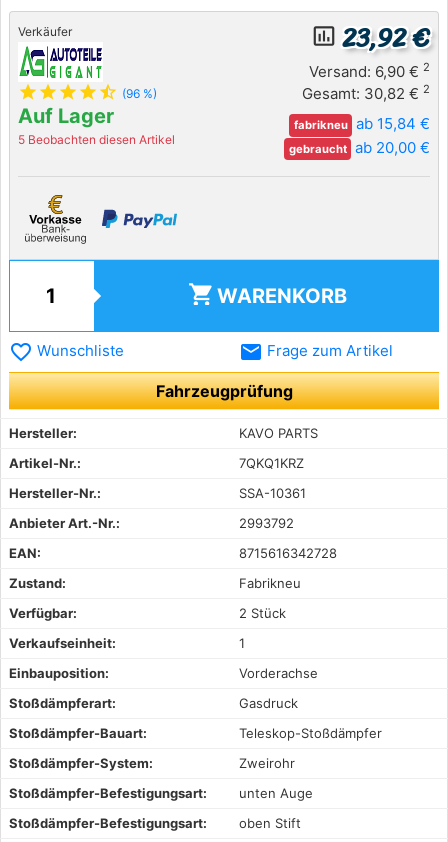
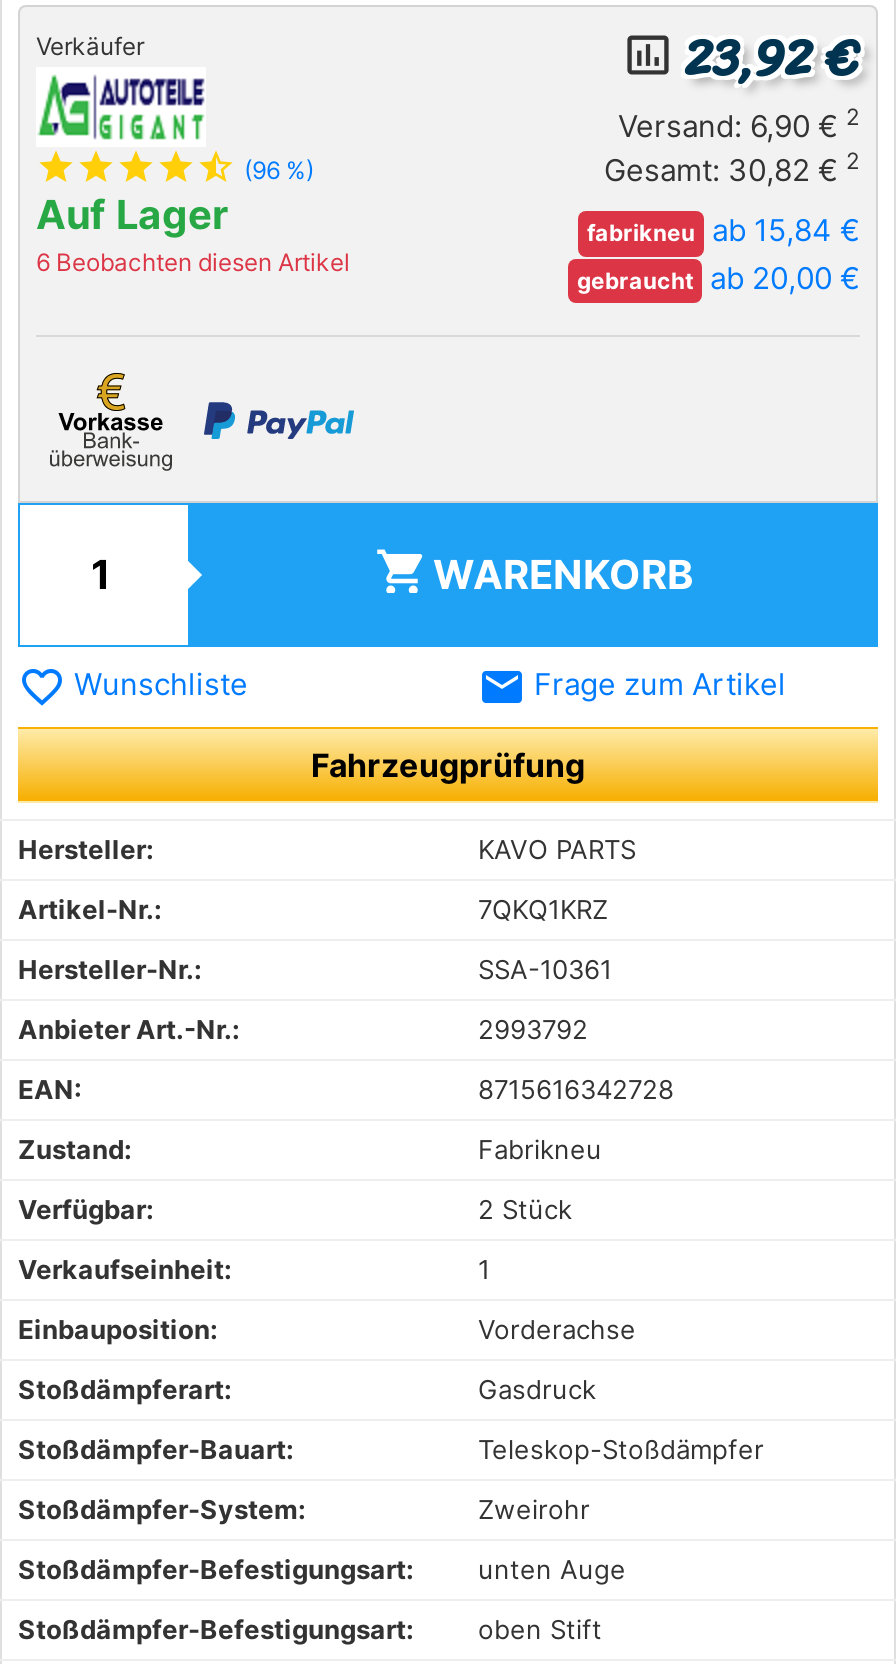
- 5 Beobachten diesen Artikel
+ 6 Beobachten diesen Artikel
